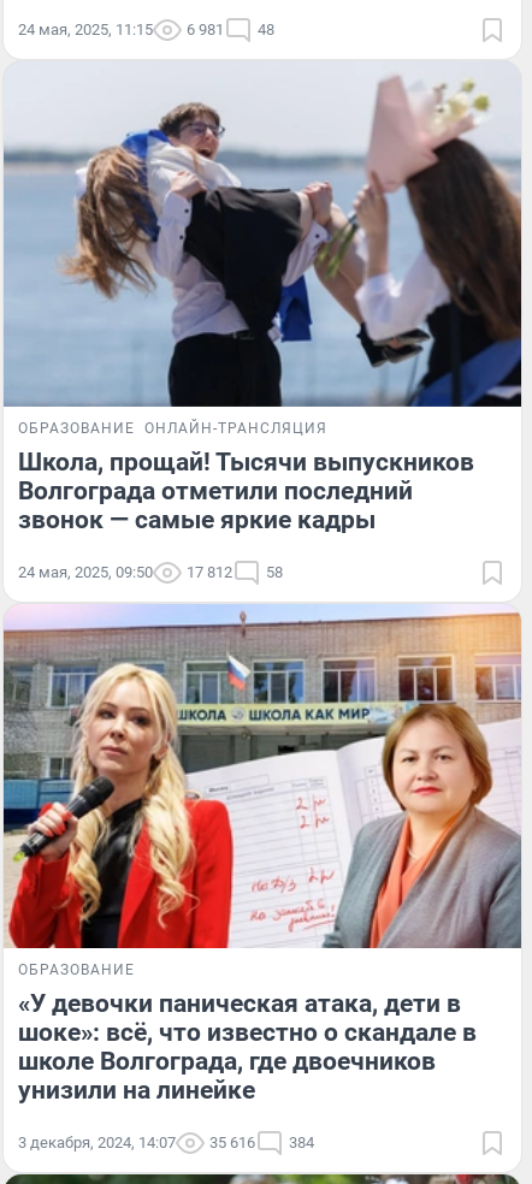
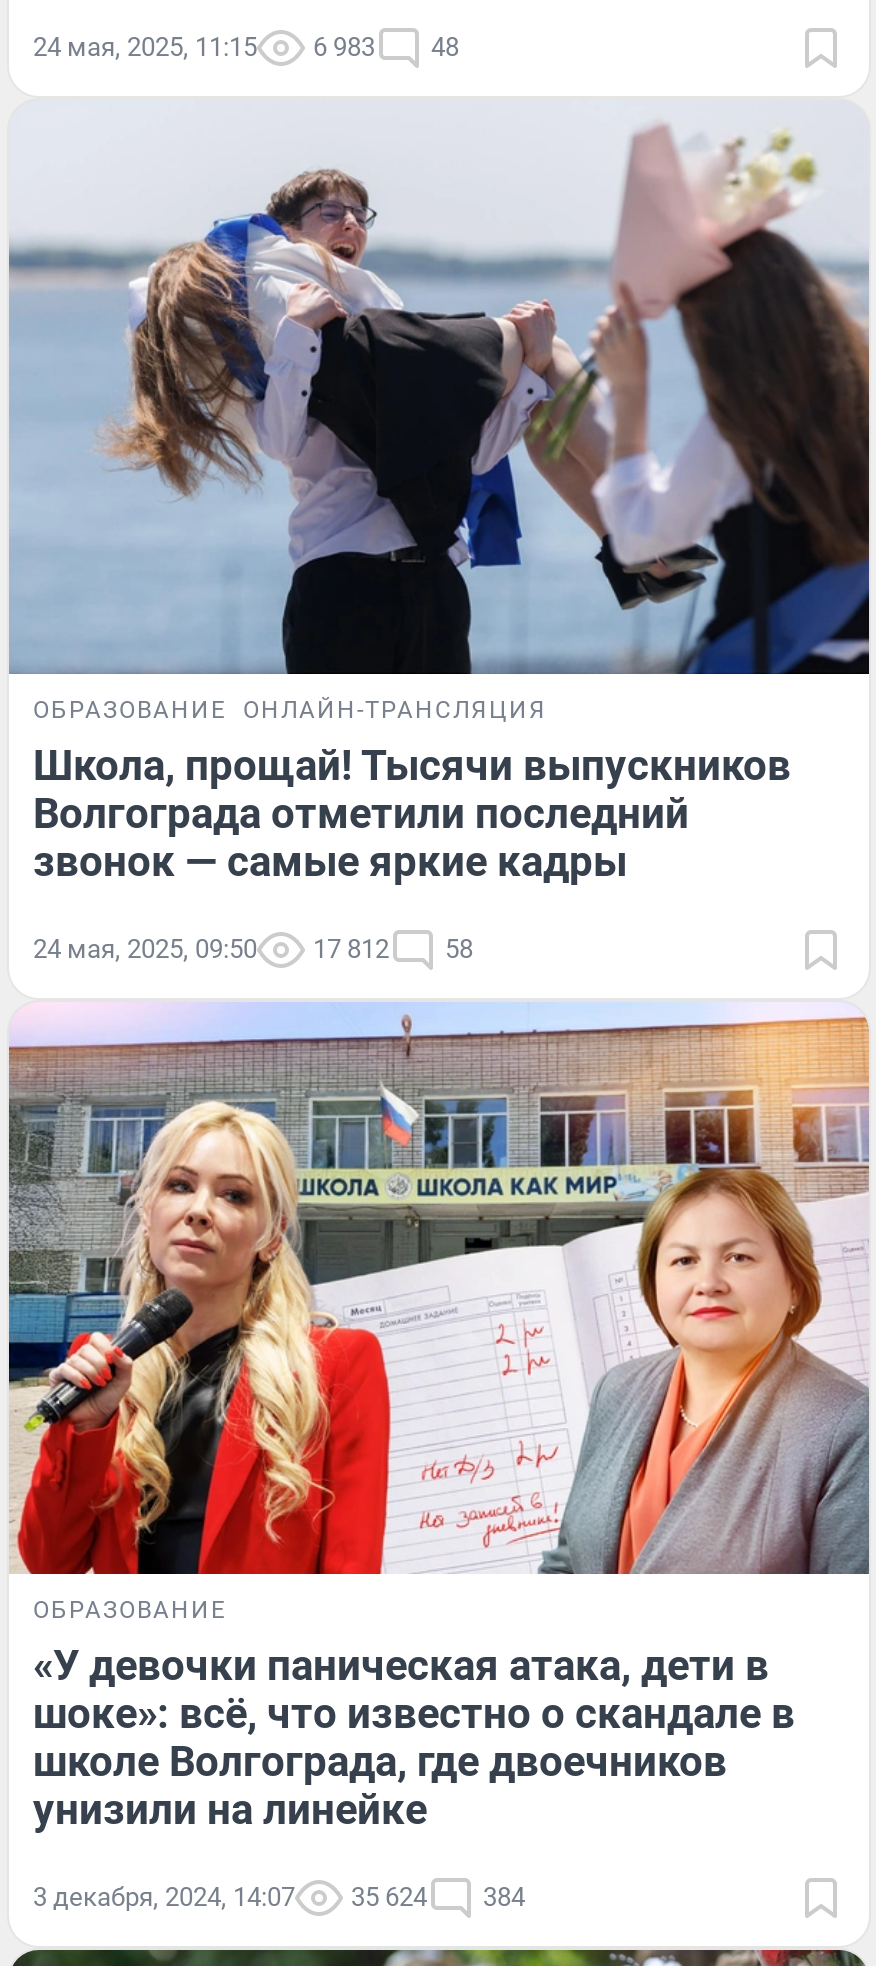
- 24 мая, 2025, 11:15 6 981 48
+ 24 мая, 2025, 11:15 6 983 48

- 35 616
+ 35 624
